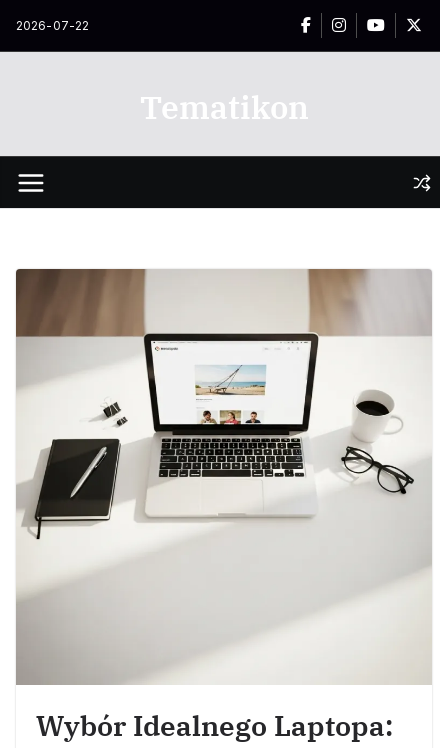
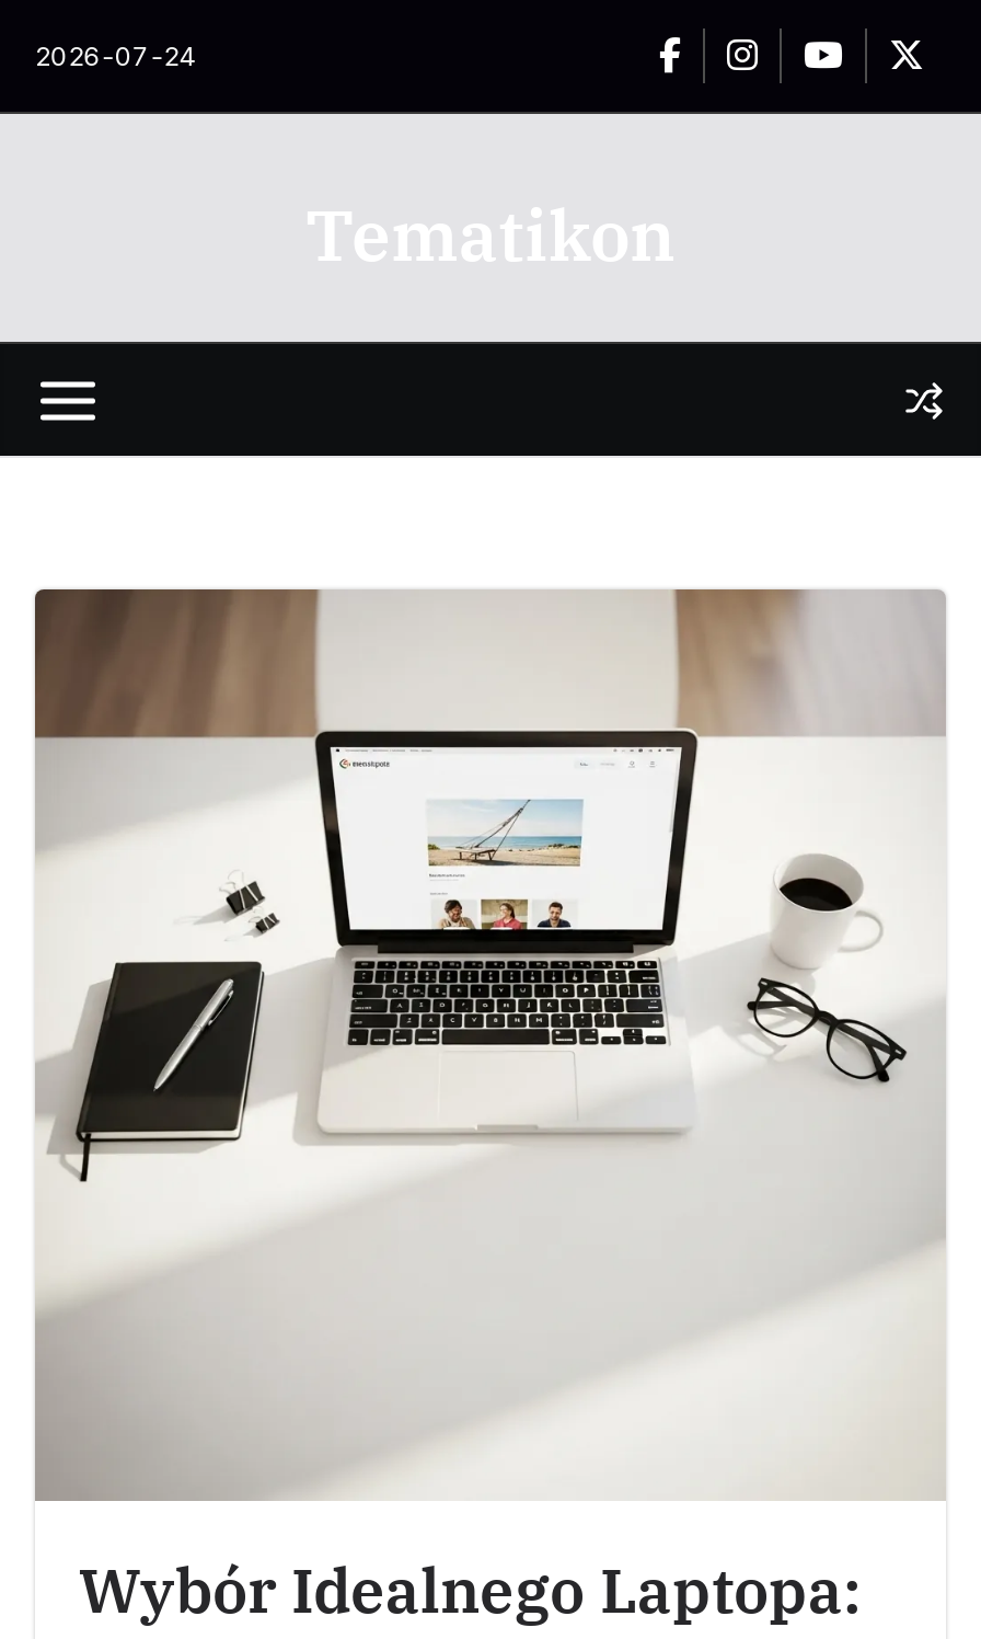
- 2026-07-22
+ 2026-07-24
